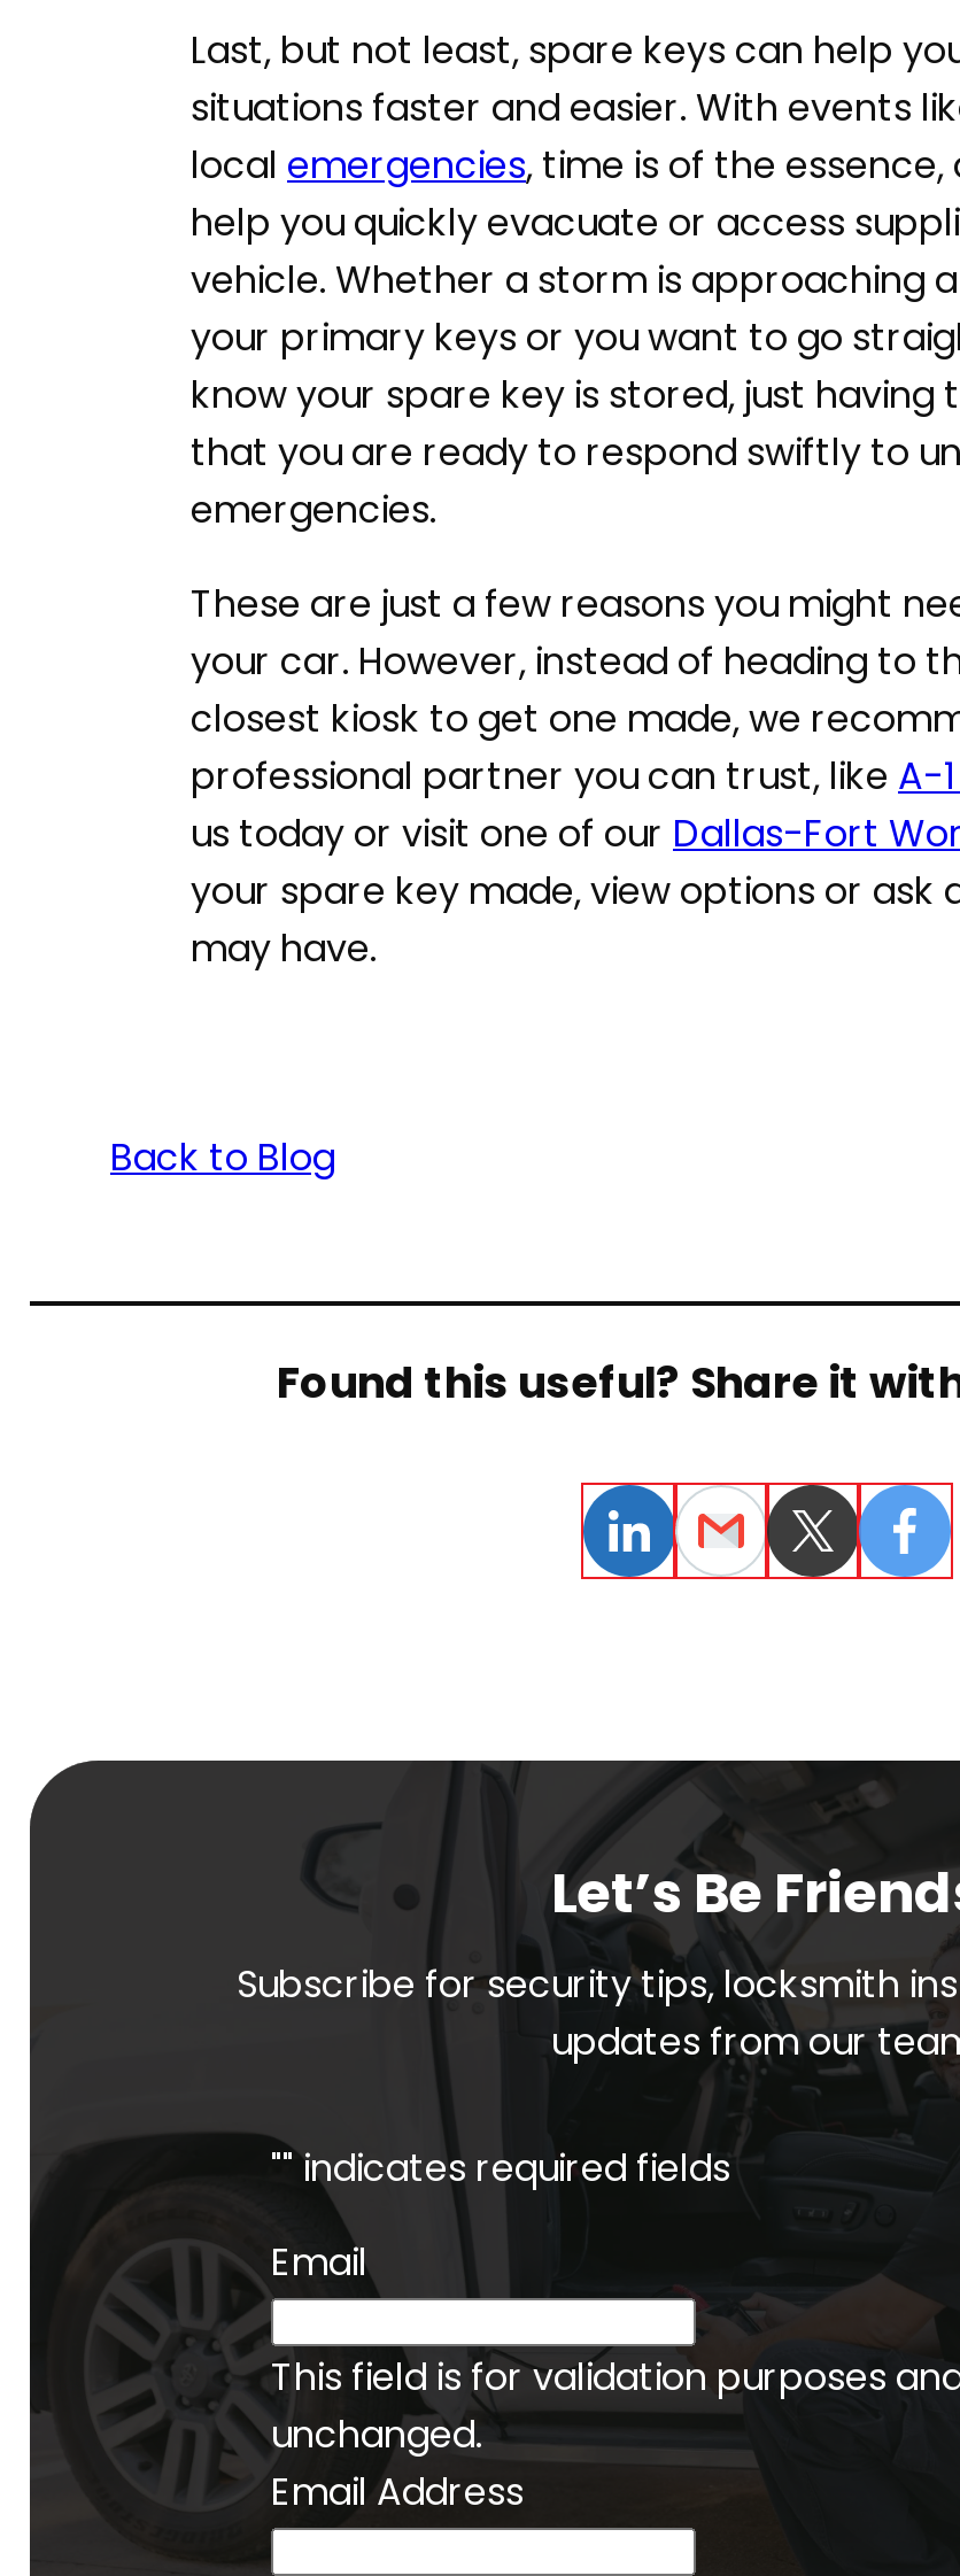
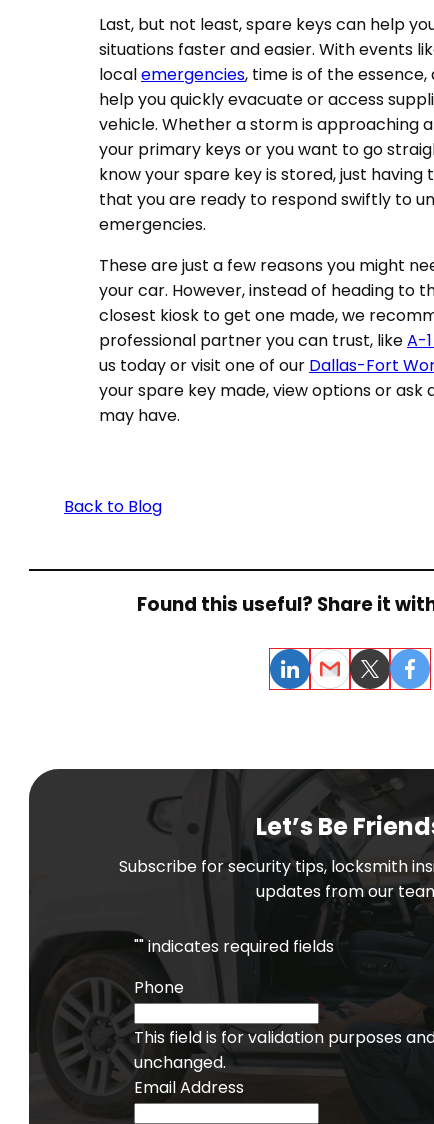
- Email
+ Phone
